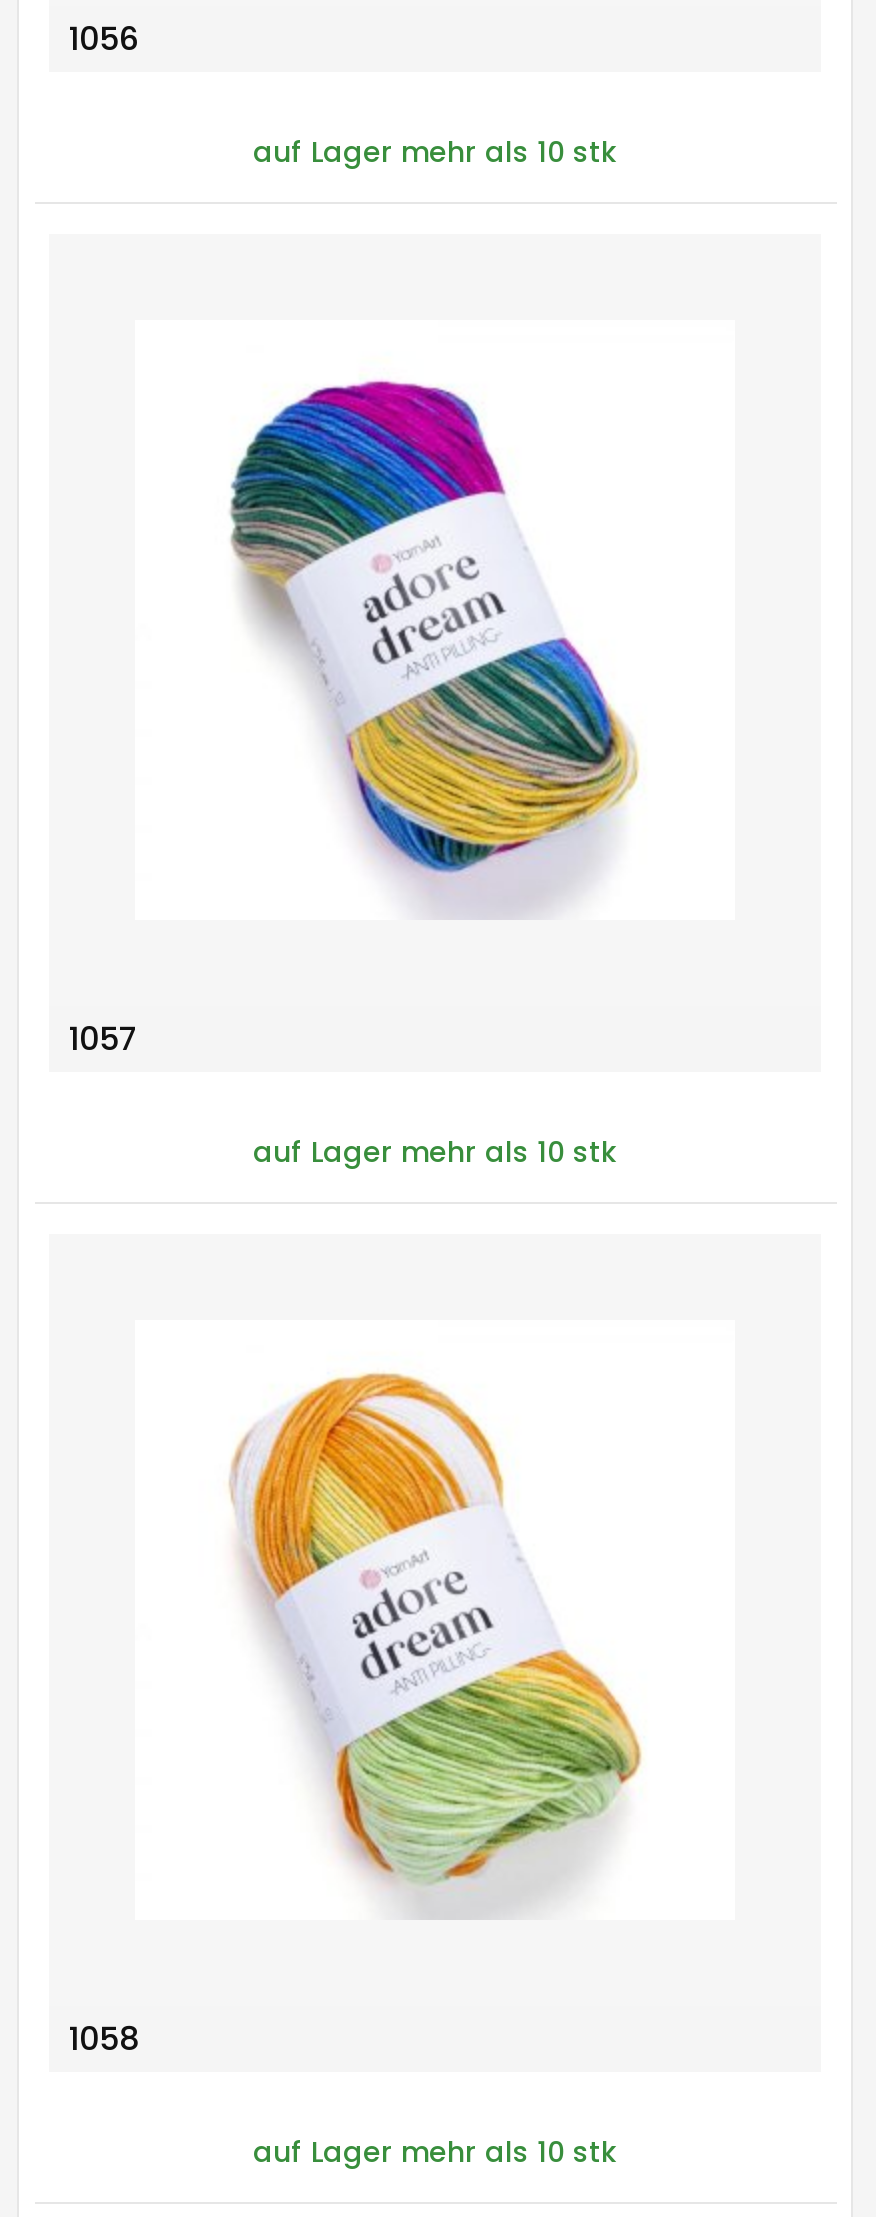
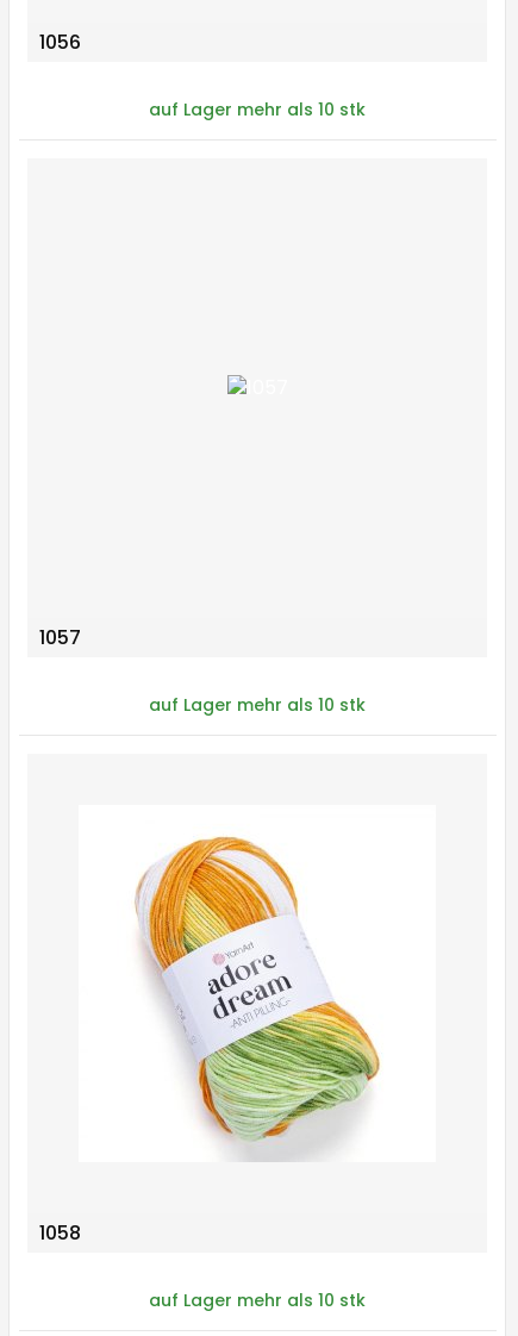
- [image]
